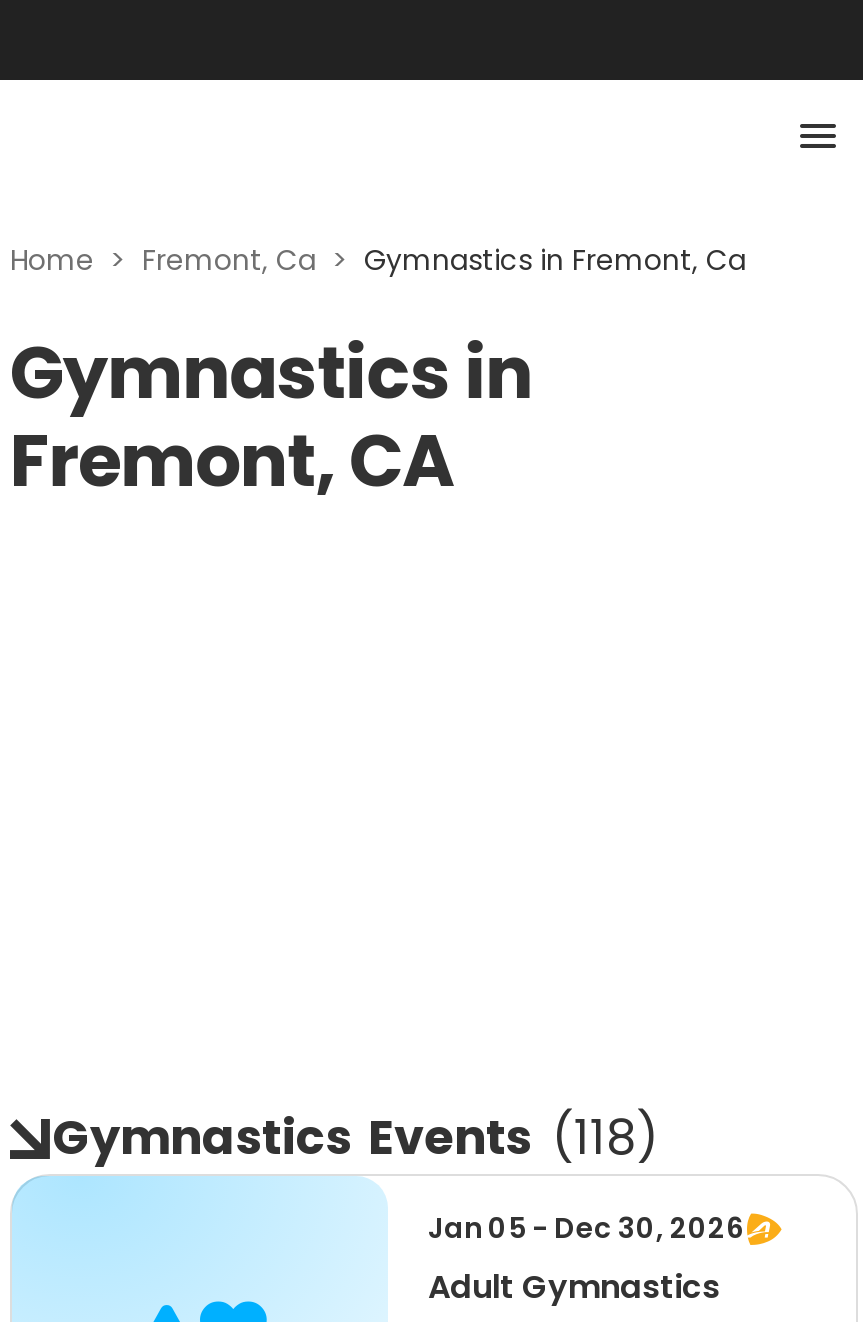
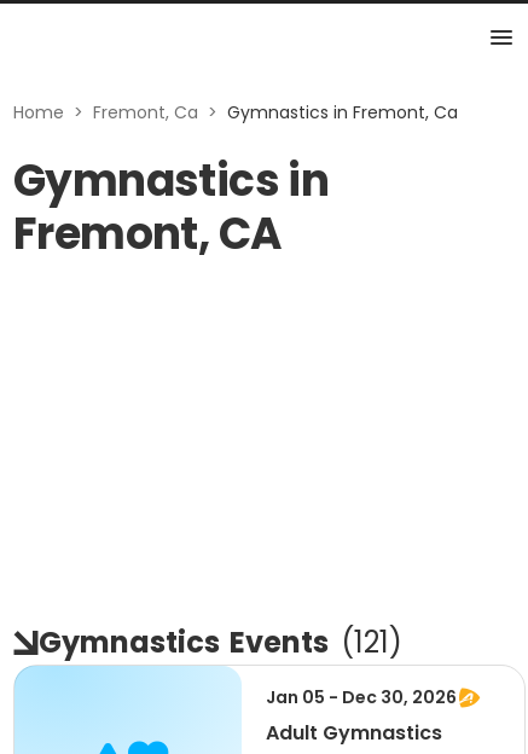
- Gymnastics Events (118)
+ Gymnastics Events (121)
